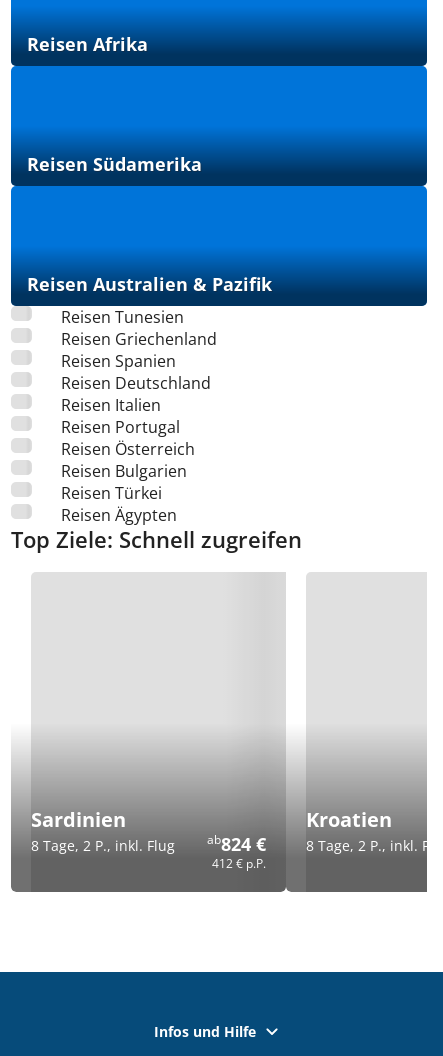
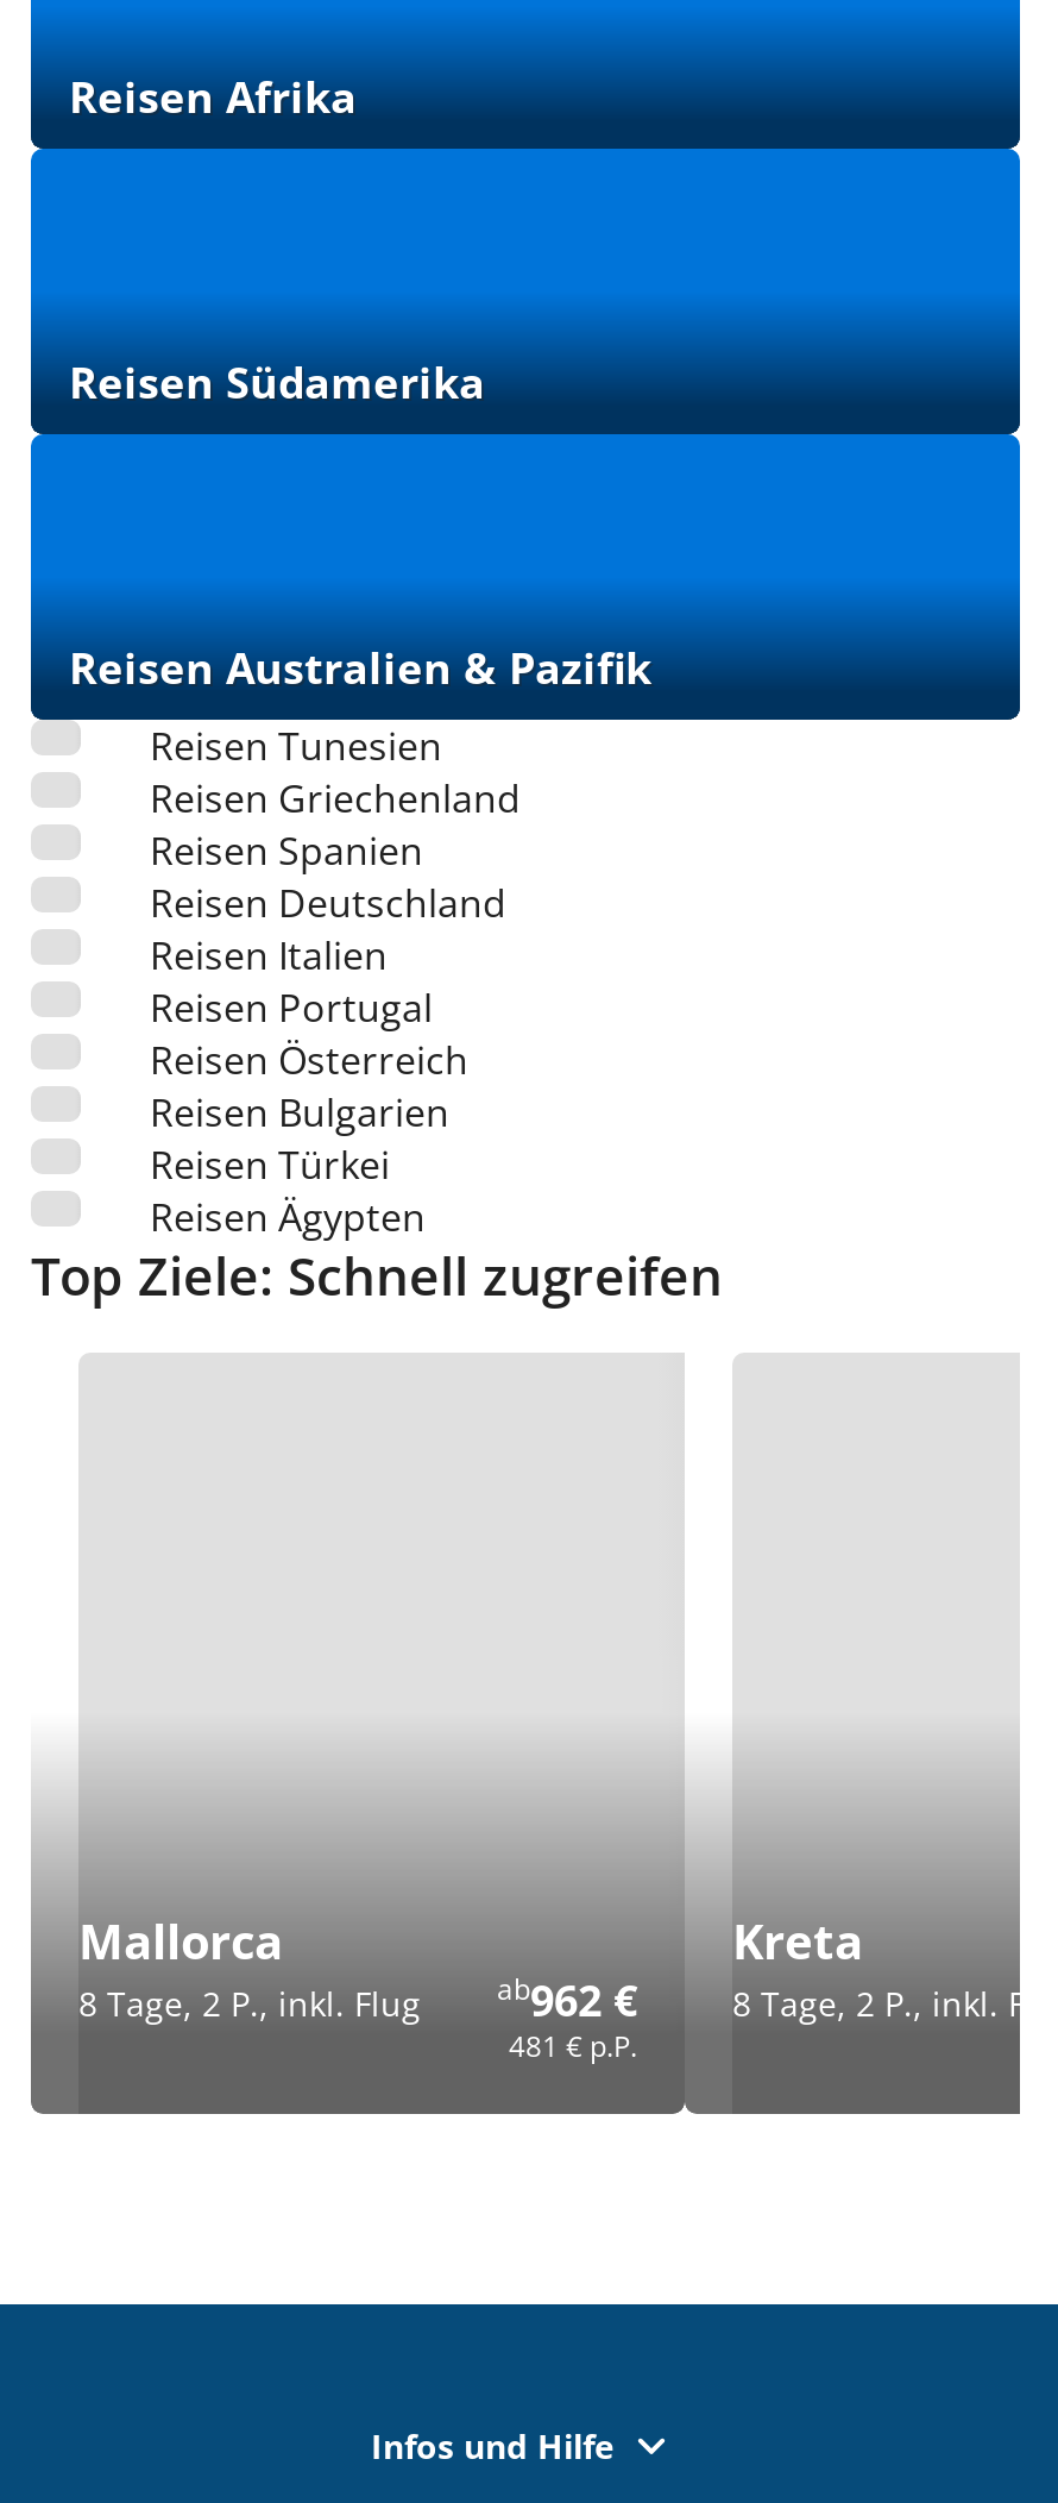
- Sardinien
+ Mallorca

- Kroatien
+ Kreta

- ab824 €
- 412 €p.P.
+ ab962 €
+ 481 €p.P.
